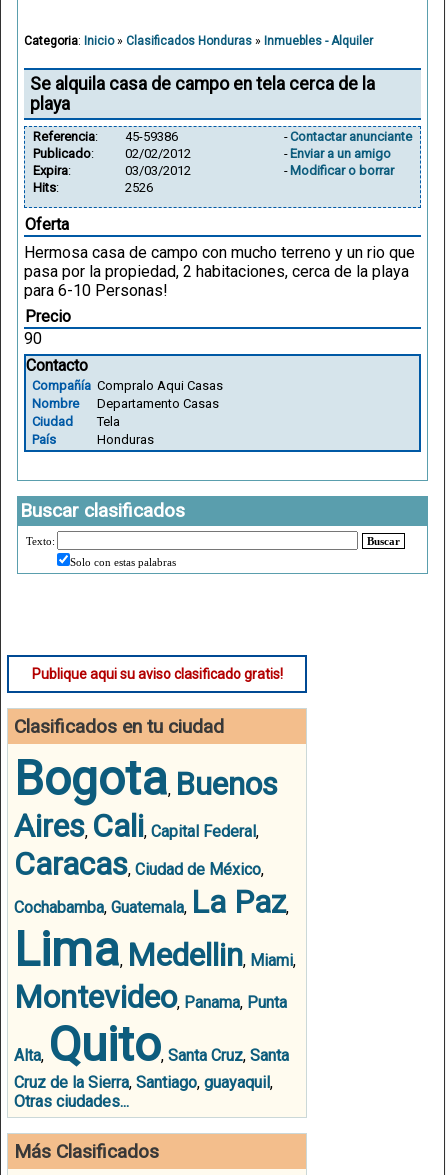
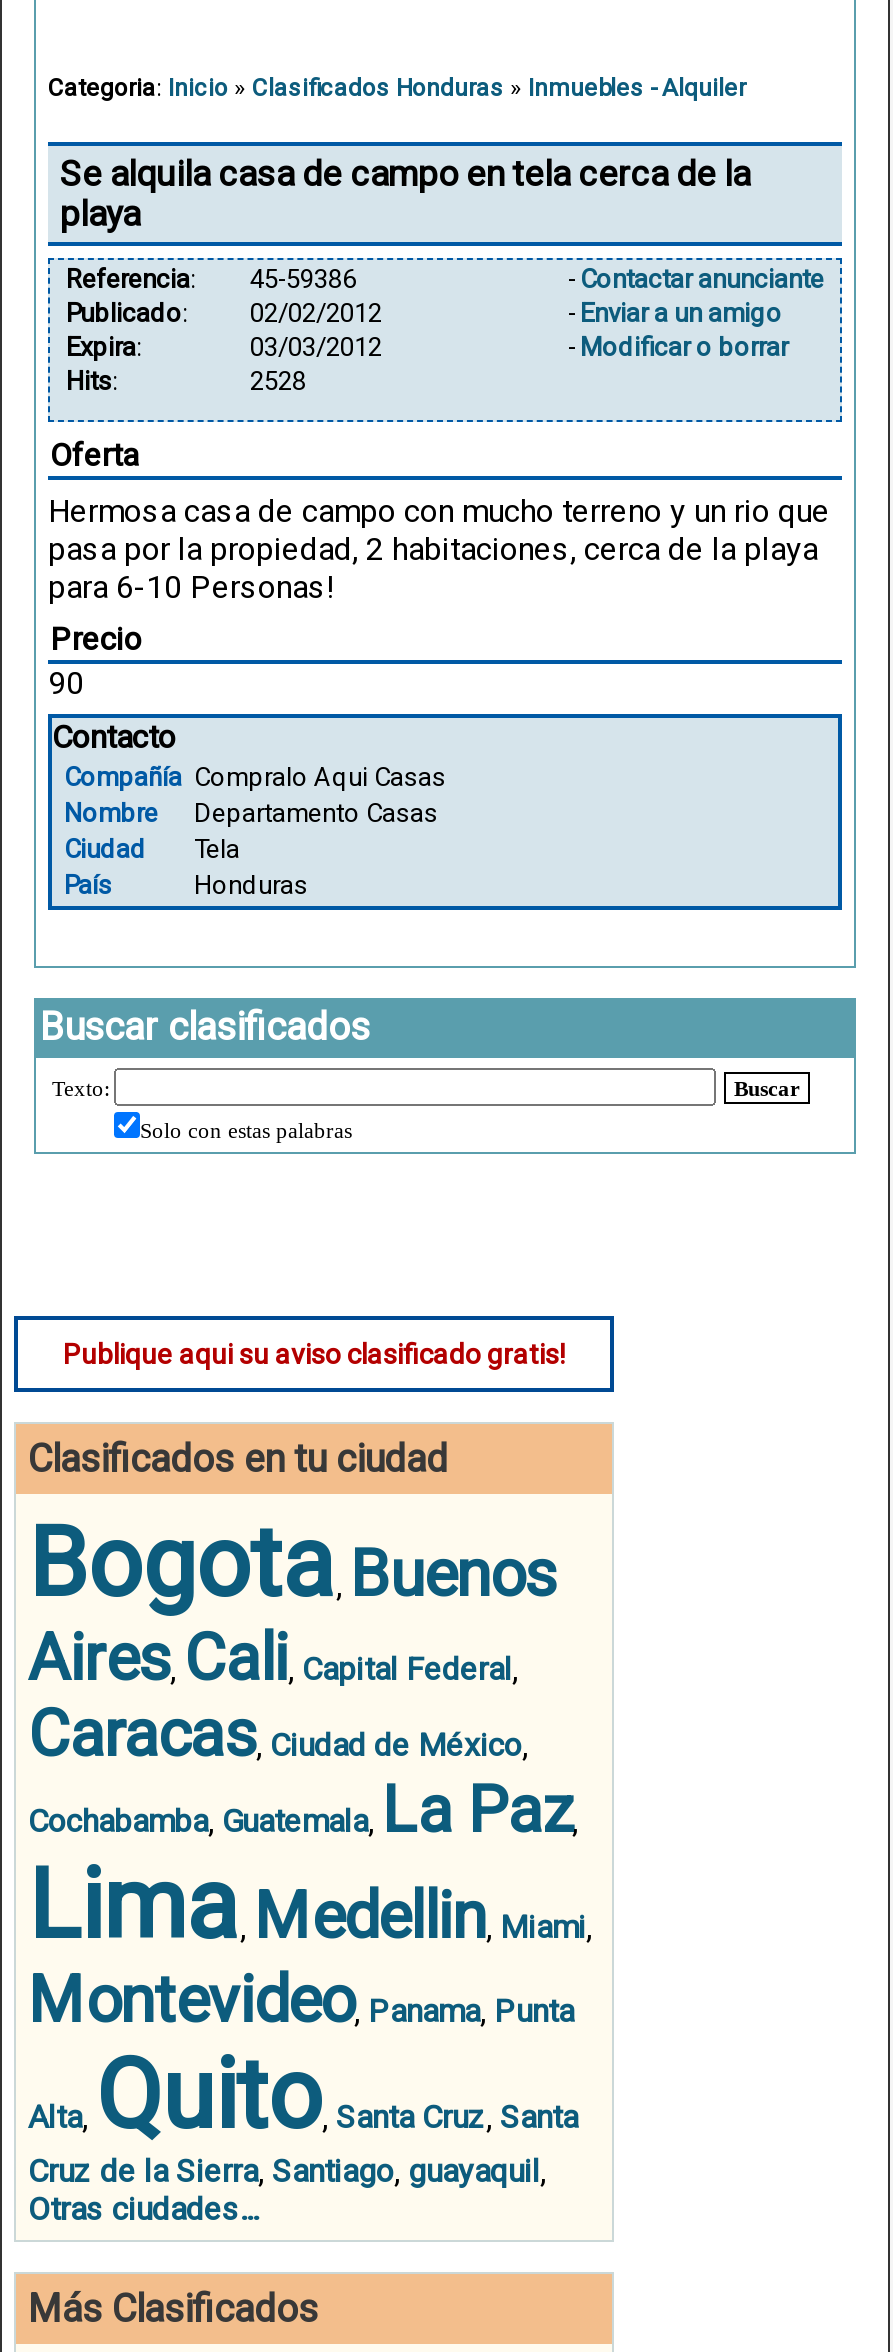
- 2526
+ 2528
